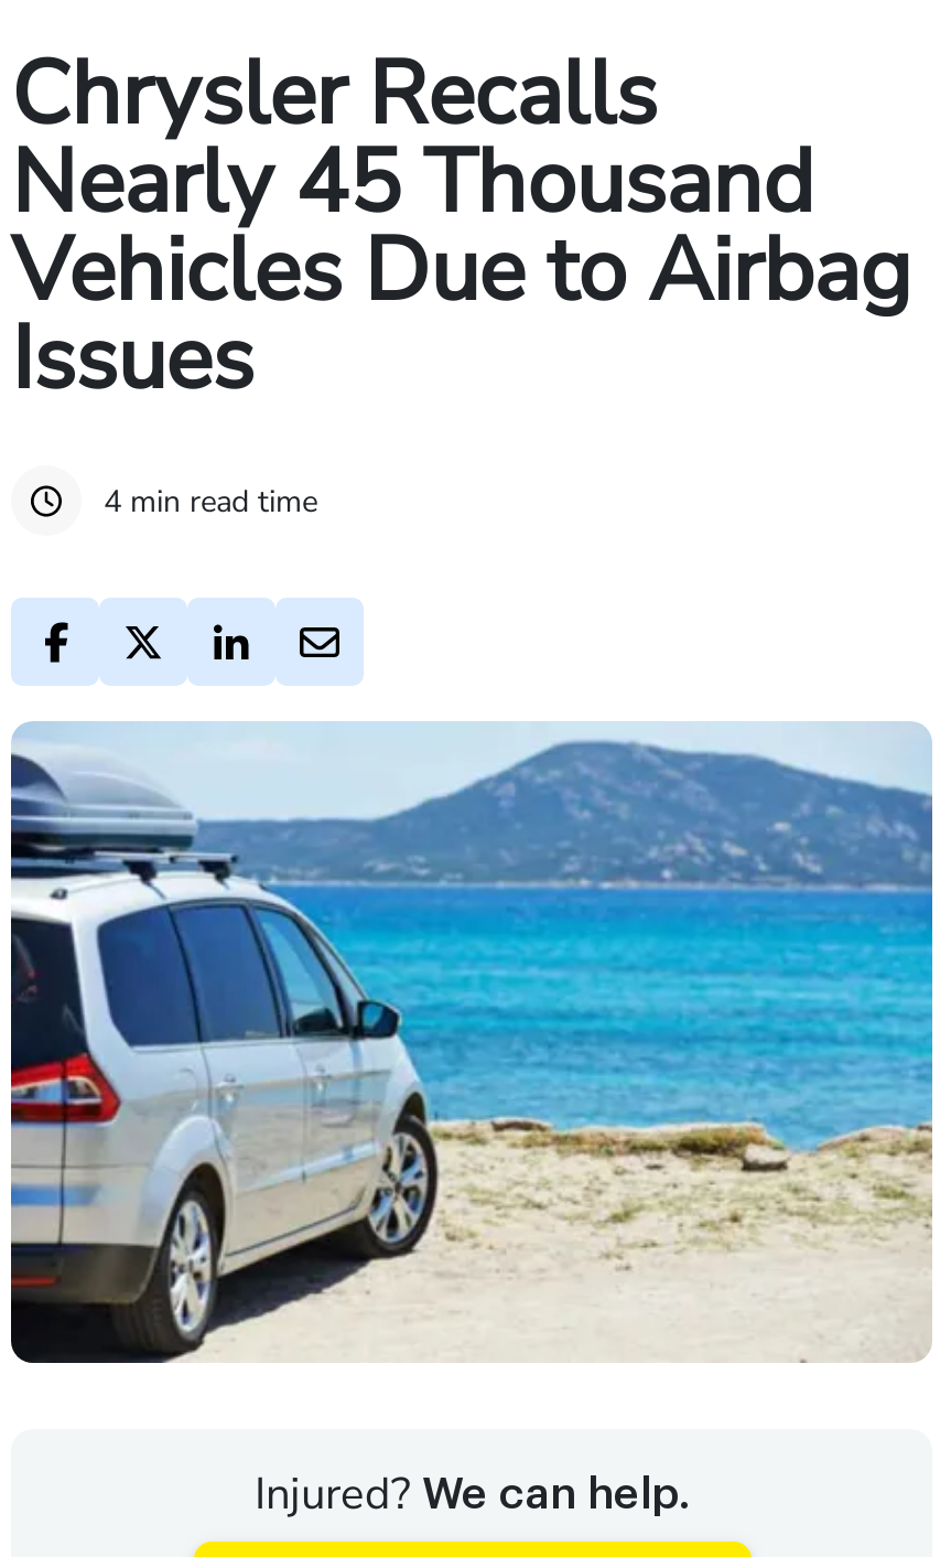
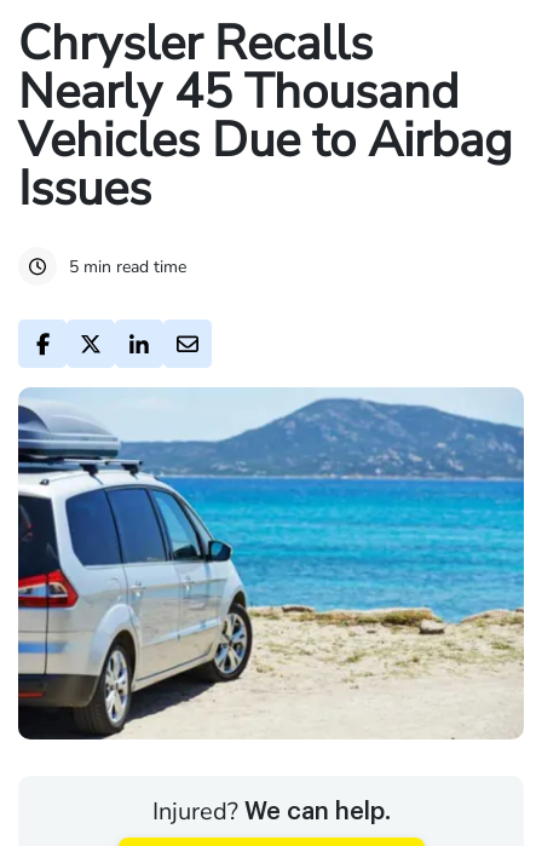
- 4 min read time
+ 5 min read time
